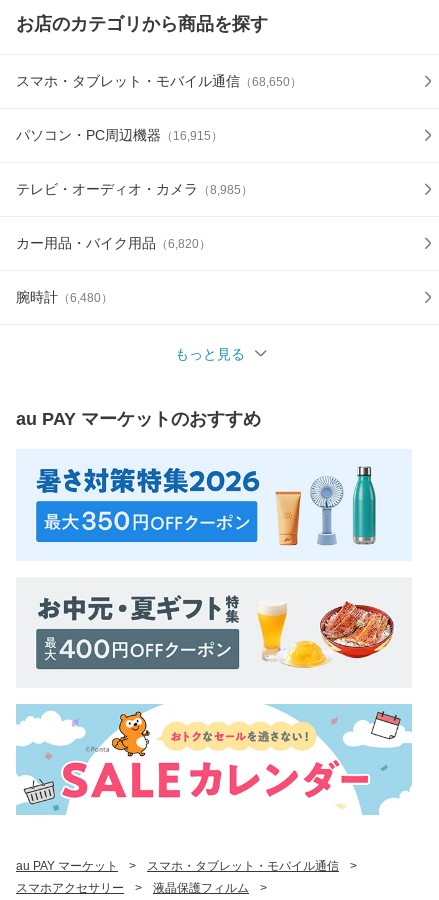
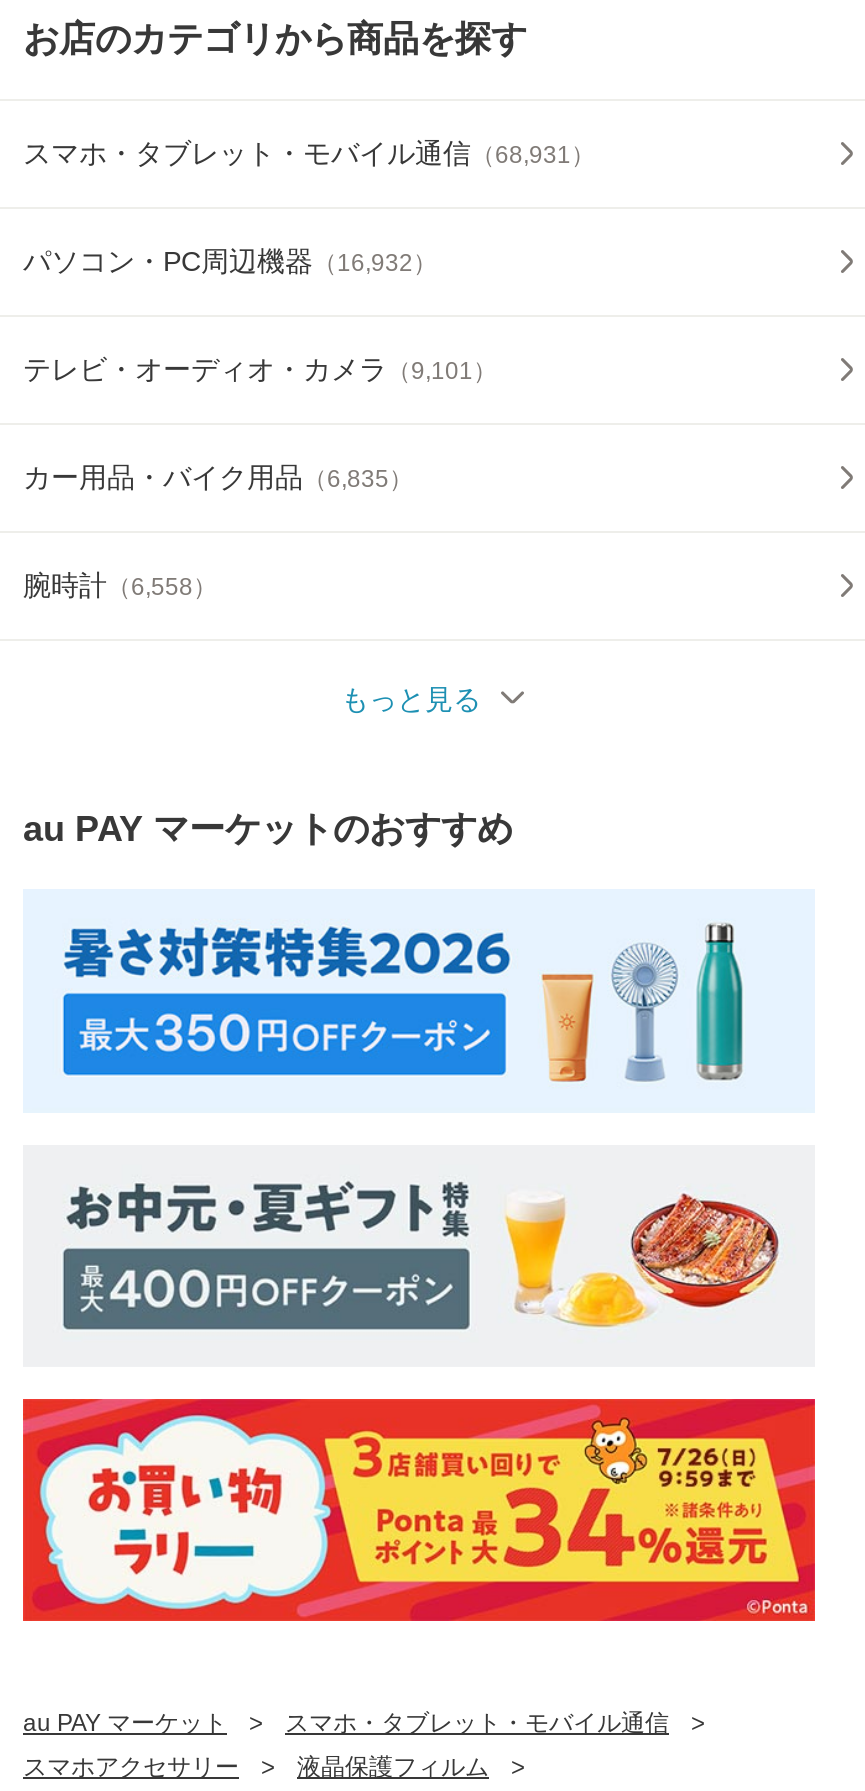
- スマホ・タブレット・モバイル通信（68,650）
+ スマホ・タブレット・モバイル通信（68,931）

- パソコン・PC周辺機器（16,915）
+ パソコン・PC周辺機器（16,932）

- テレビ・オーディオ・カメラ（8,985）
+ テレビ・オーディオ・カメラ（9,101）

- カー用品・バイク用品（6,820）
+ カー用品・バイク用品（6,835）

- 腕時計（6,480）
+ 腕時計（6,558）

- [image]
+ [image]
